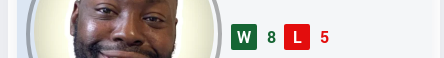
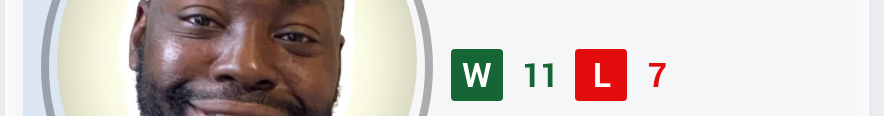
- 8
+ 11

- 5
+ 7
